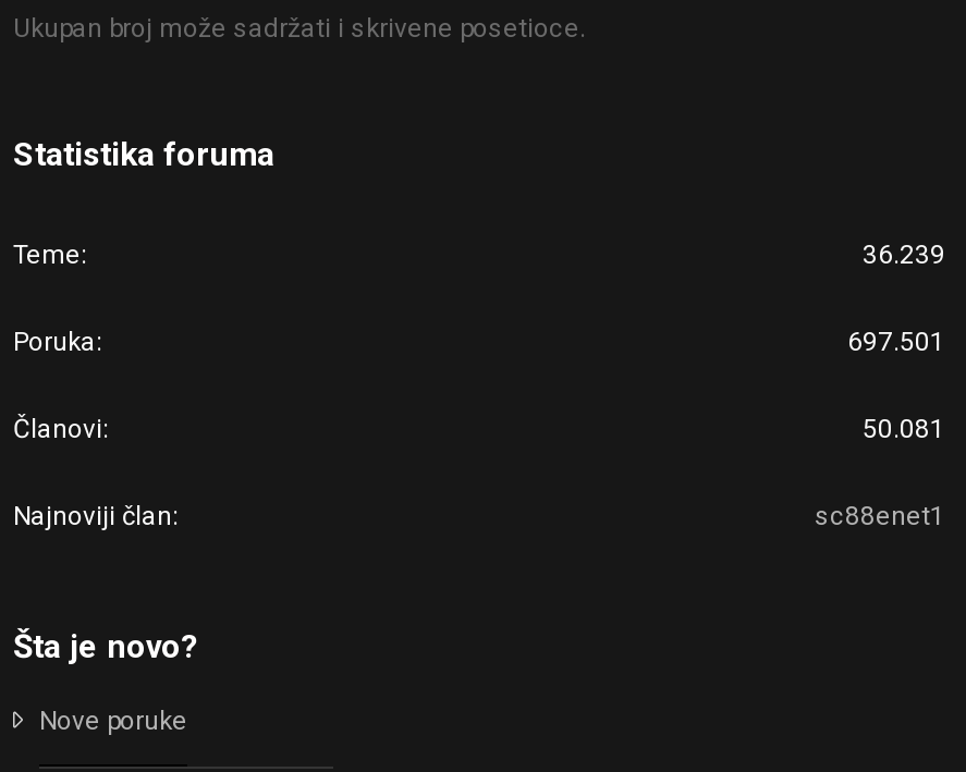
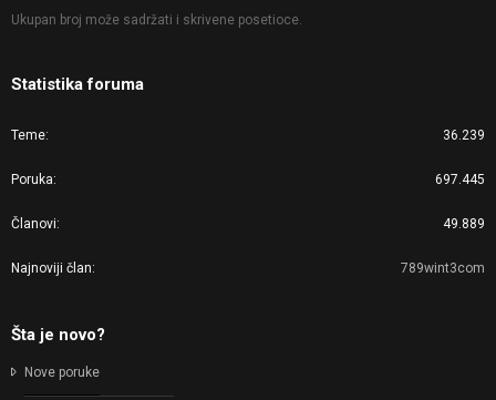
- 697.501
+ 697.445

- 50.081
+ 49.889

- sc88enet1
+ 789wint3com
